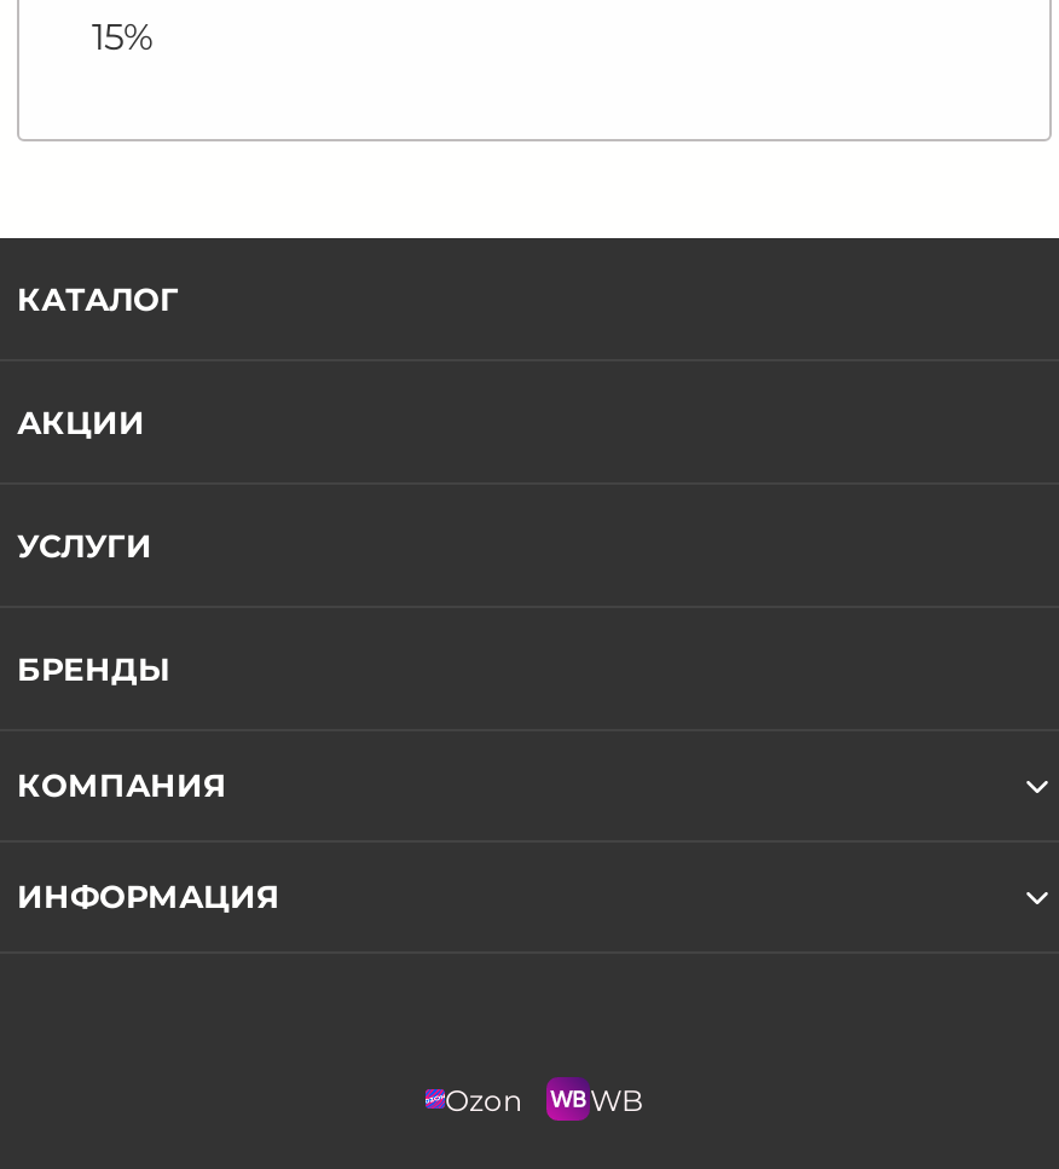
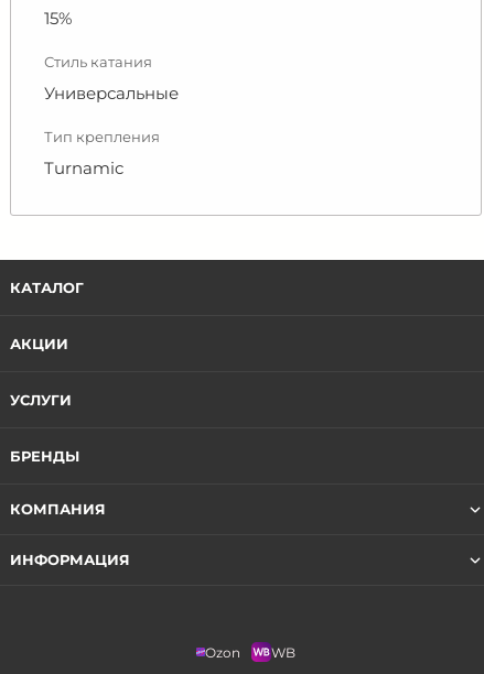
+ Стиль катания
+ Универсальные
+ Тип крепления
+ Turnamic
